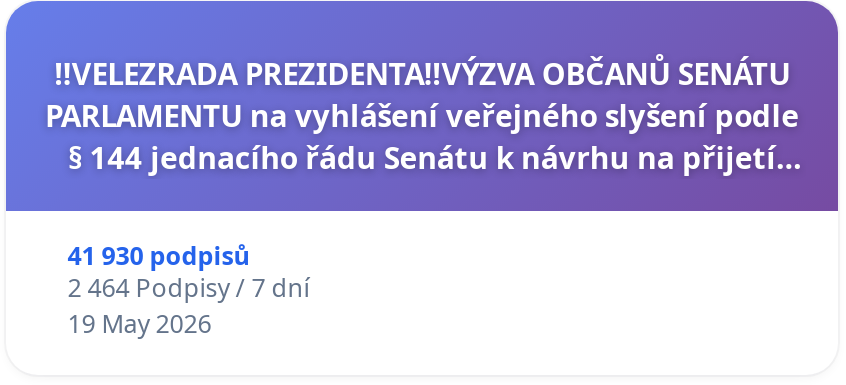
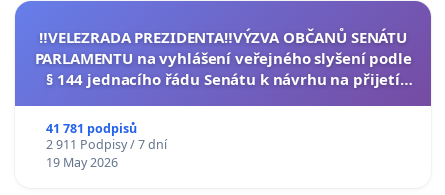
- 41 930 podpisů
+ 41 781 podpisů

- 2 464 Podpisy / 7 dní
+ 2 911 Podpisy / 7 dní
